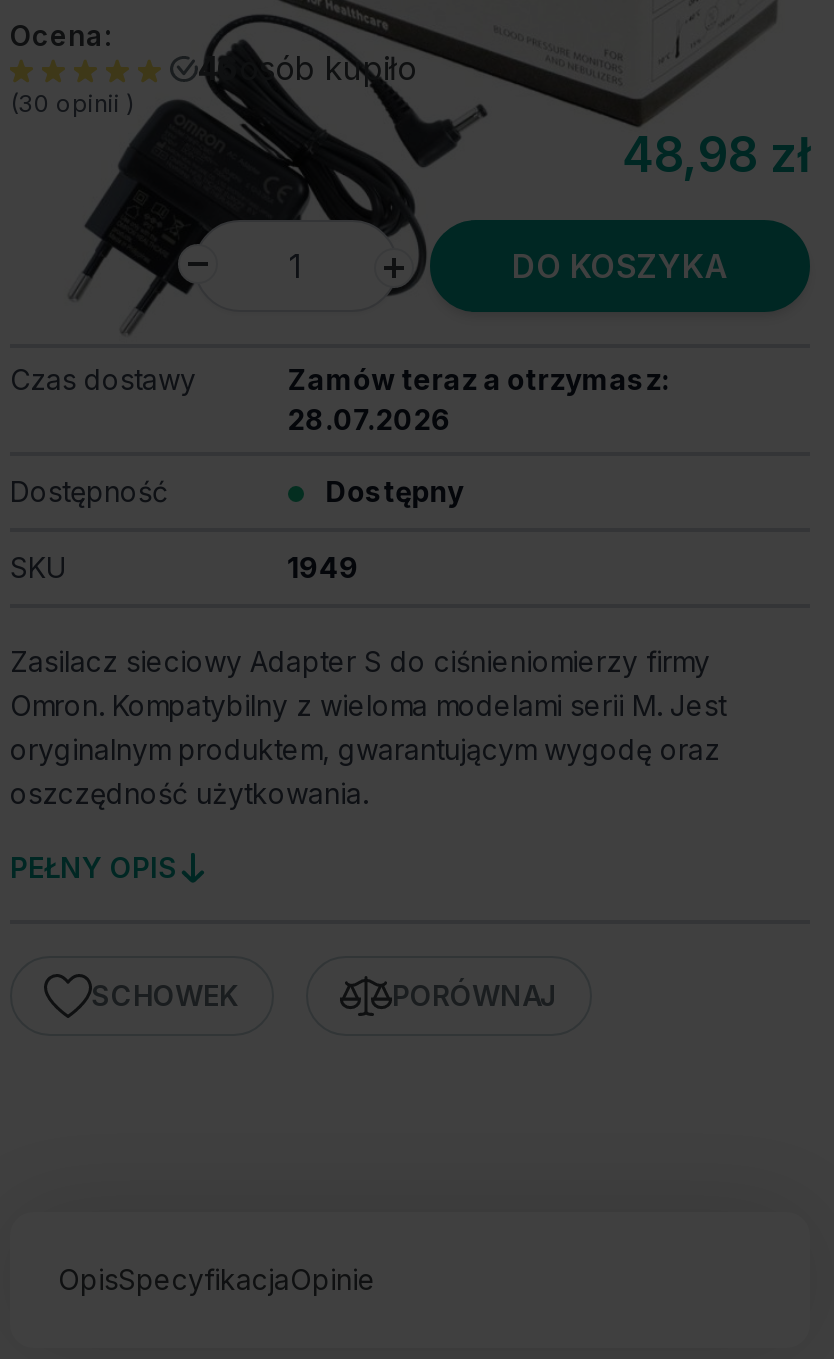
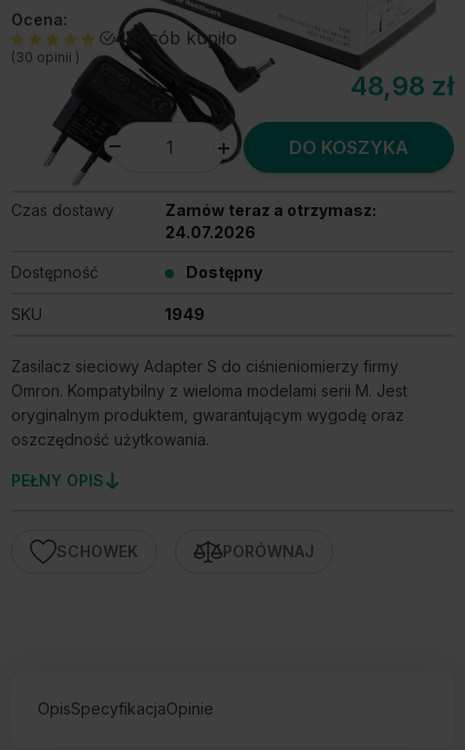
- 28.07.2026
+ 24.07.2026
